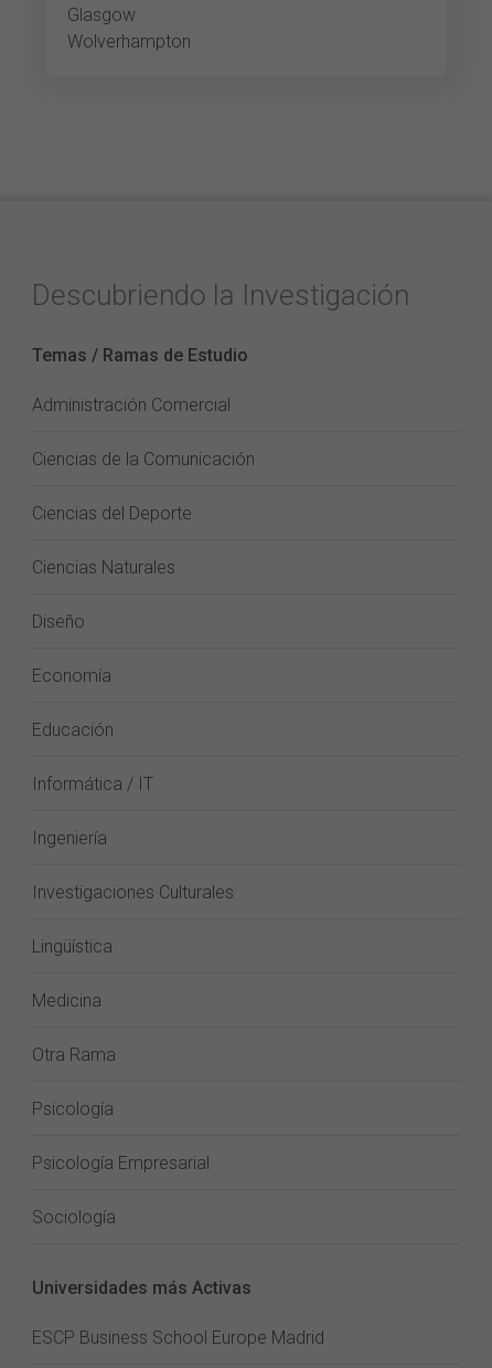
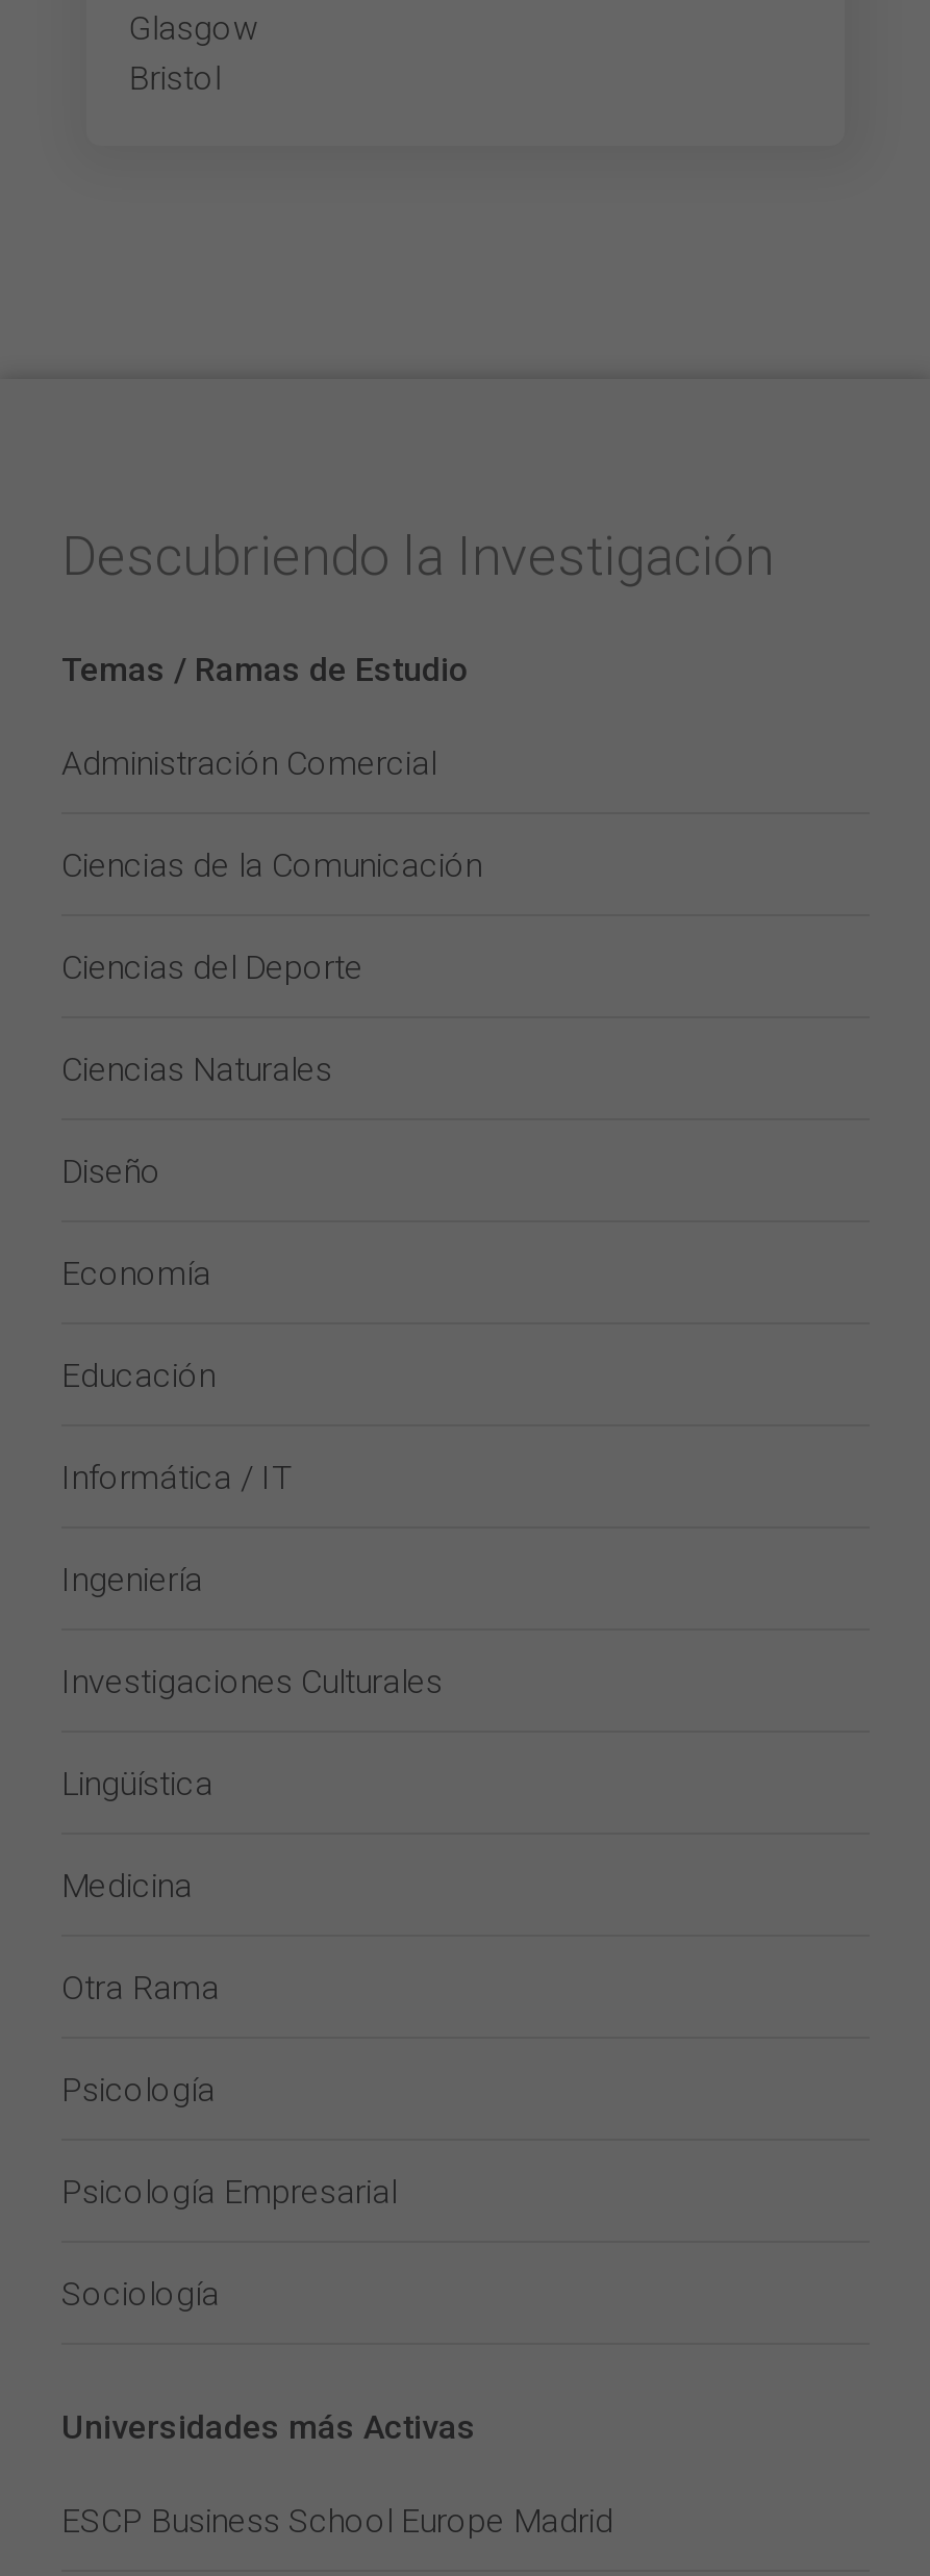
- Wolverhampton
+ Bristol
